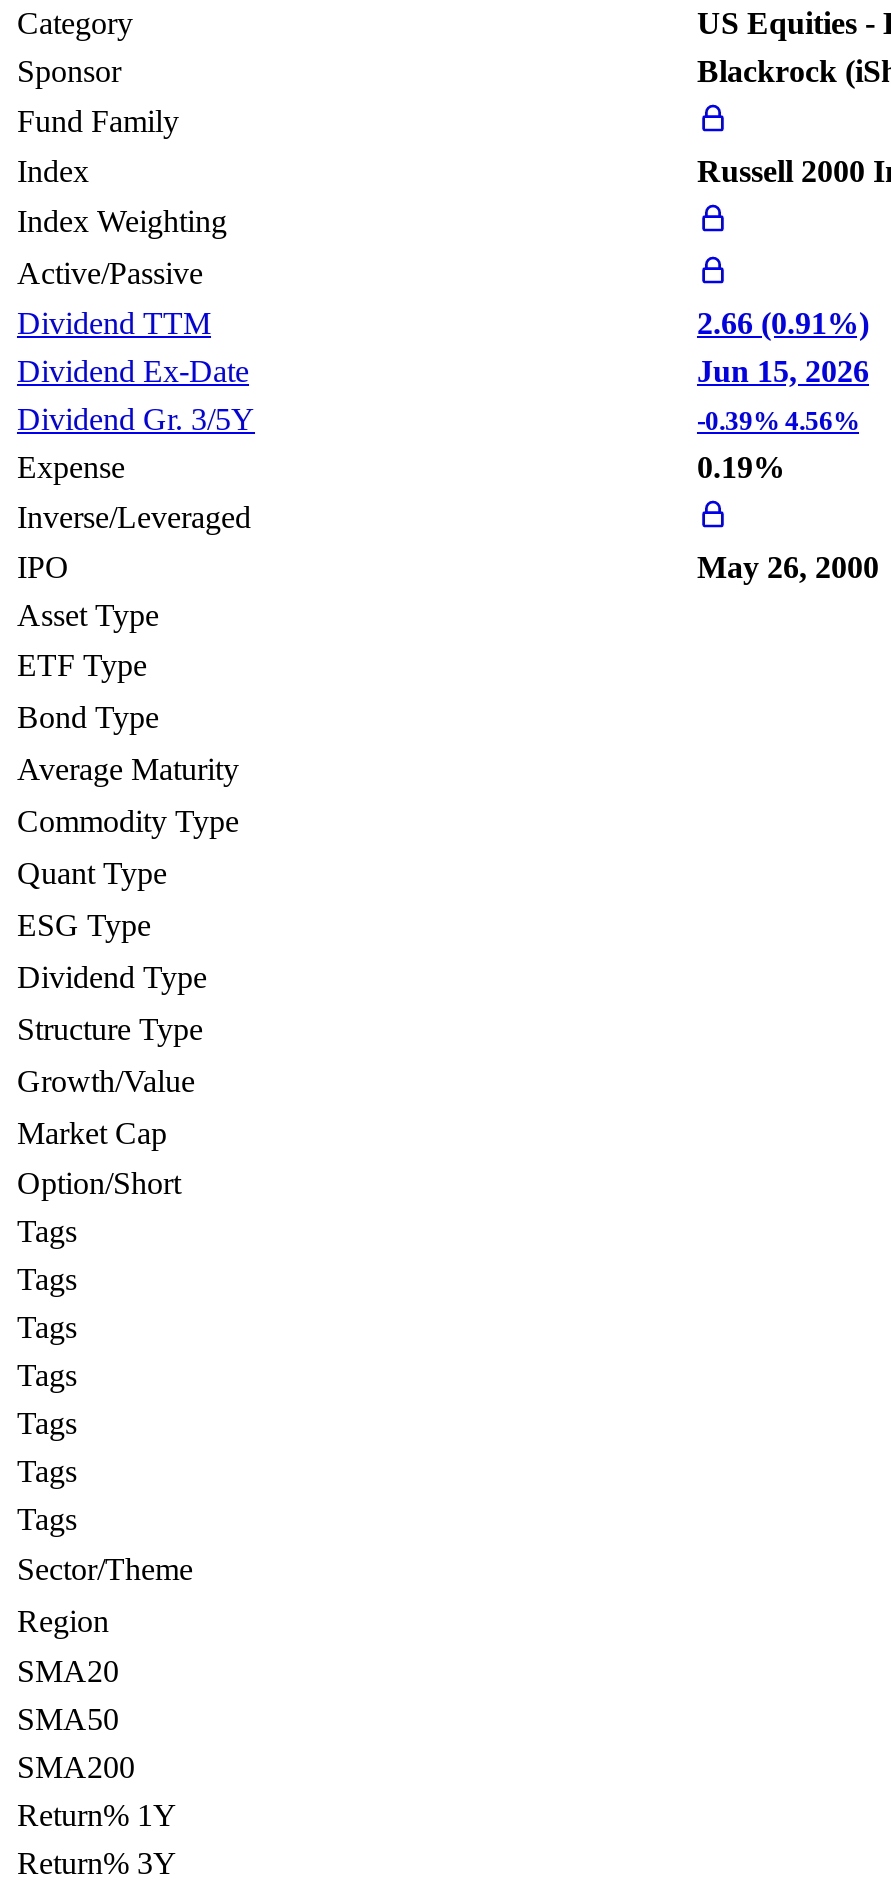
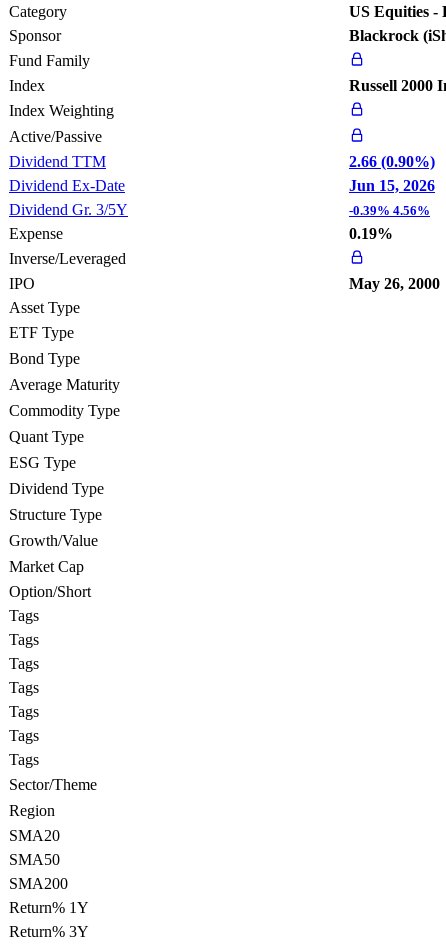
- 2.66 (0.91%)
+ 2.66 (0.90%)
